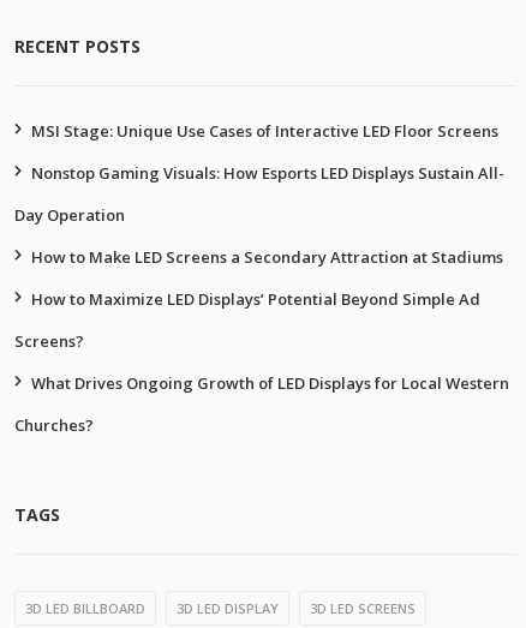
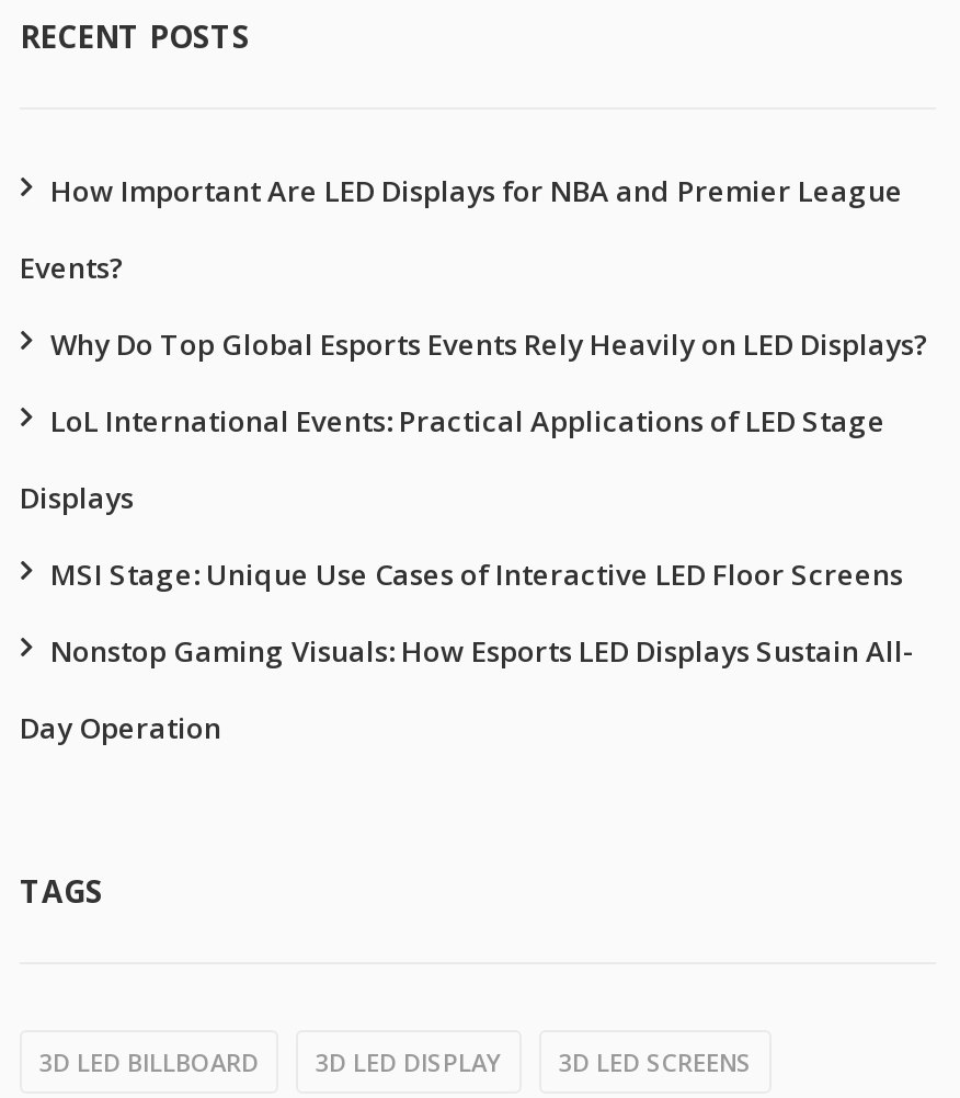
+ How Important Are LED Displays for NBA and Premier League
+ Events?
+ Why Do Top Global Esports Events Rely Heavily on LED Displays?
+ LoL International Events: Practical Applications of LED Stage
+ Displays

moved down: MSI Stage: Unique Use Cases of Interactive LED Floor Screens | Nonstop Gaming Visuals: How Esports LED Displays Sustain All- | Day Operation

- How to Make LED Screens a Secondary Attraction at Stadiums
- How to Maximize LED Displays’ Potential Beyond Simple Ad
- Screens?
- What Drives Ongoing Growth of LED Displays for Local Western
- Churches?
